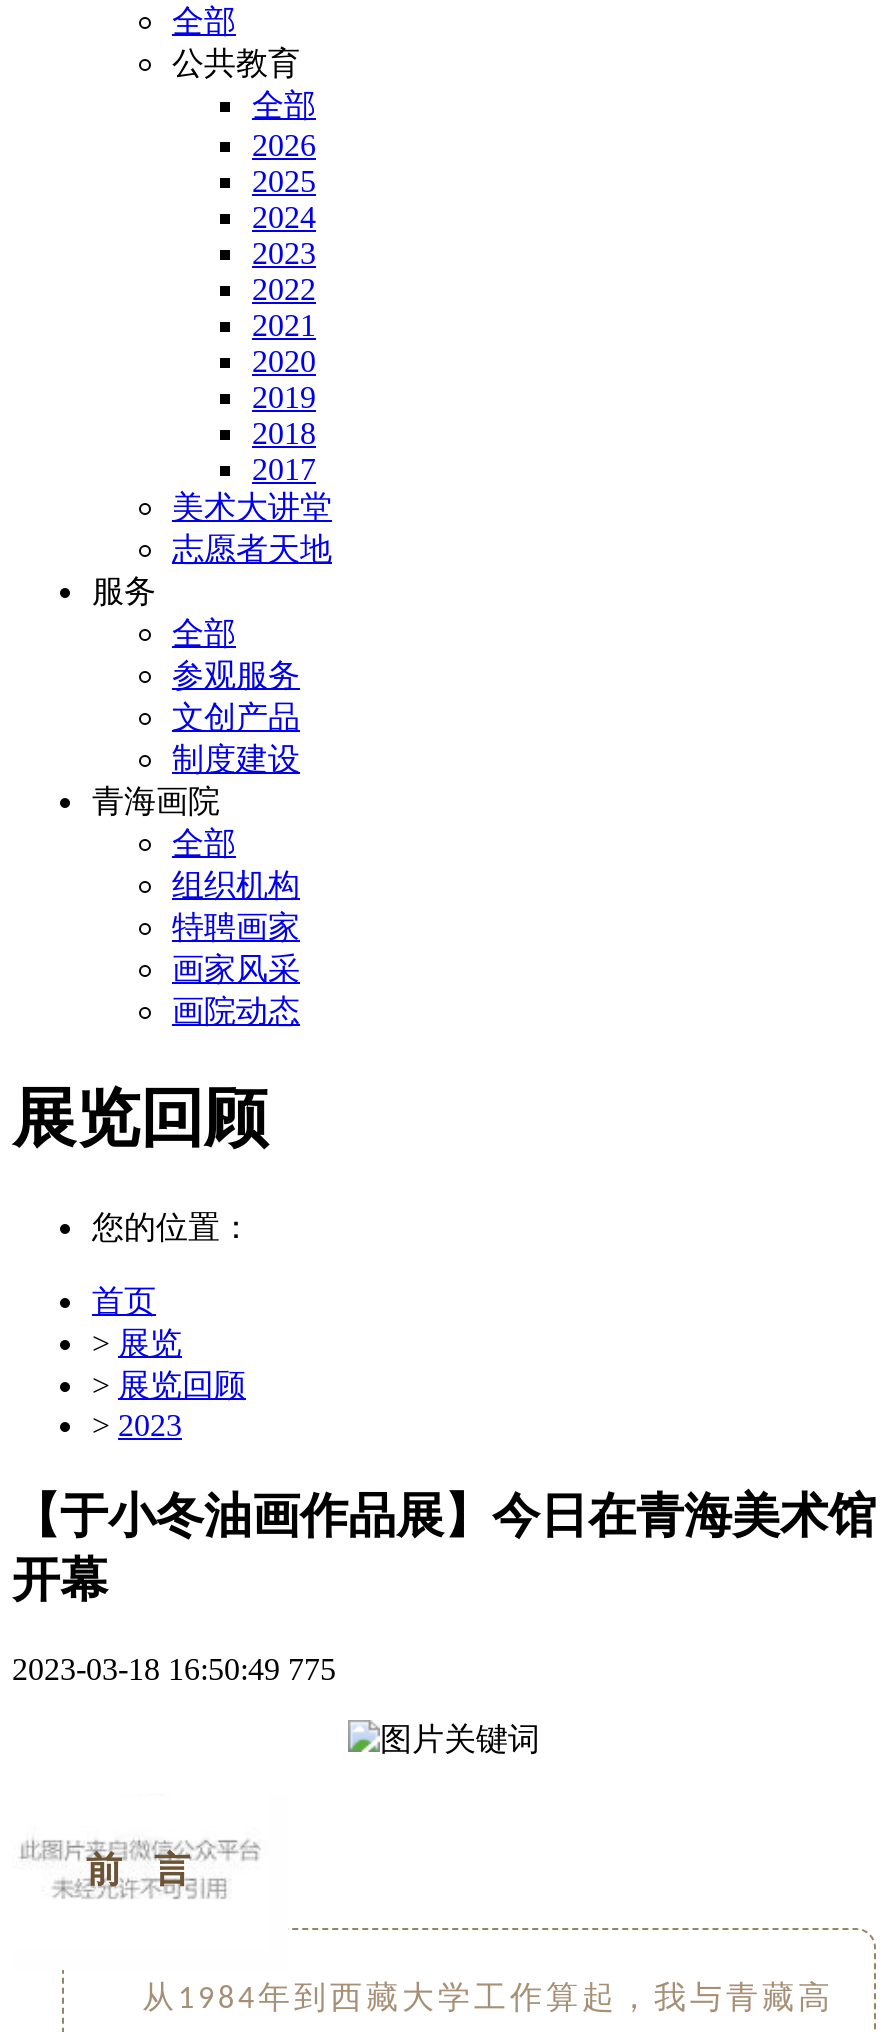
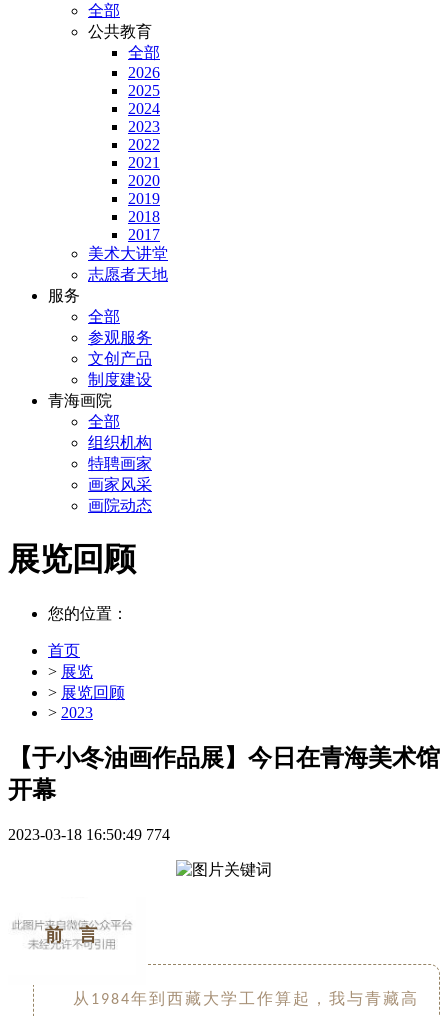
- 2023-03-18 16:50:49 775
+ 2023-03-18 16:50:49 774
